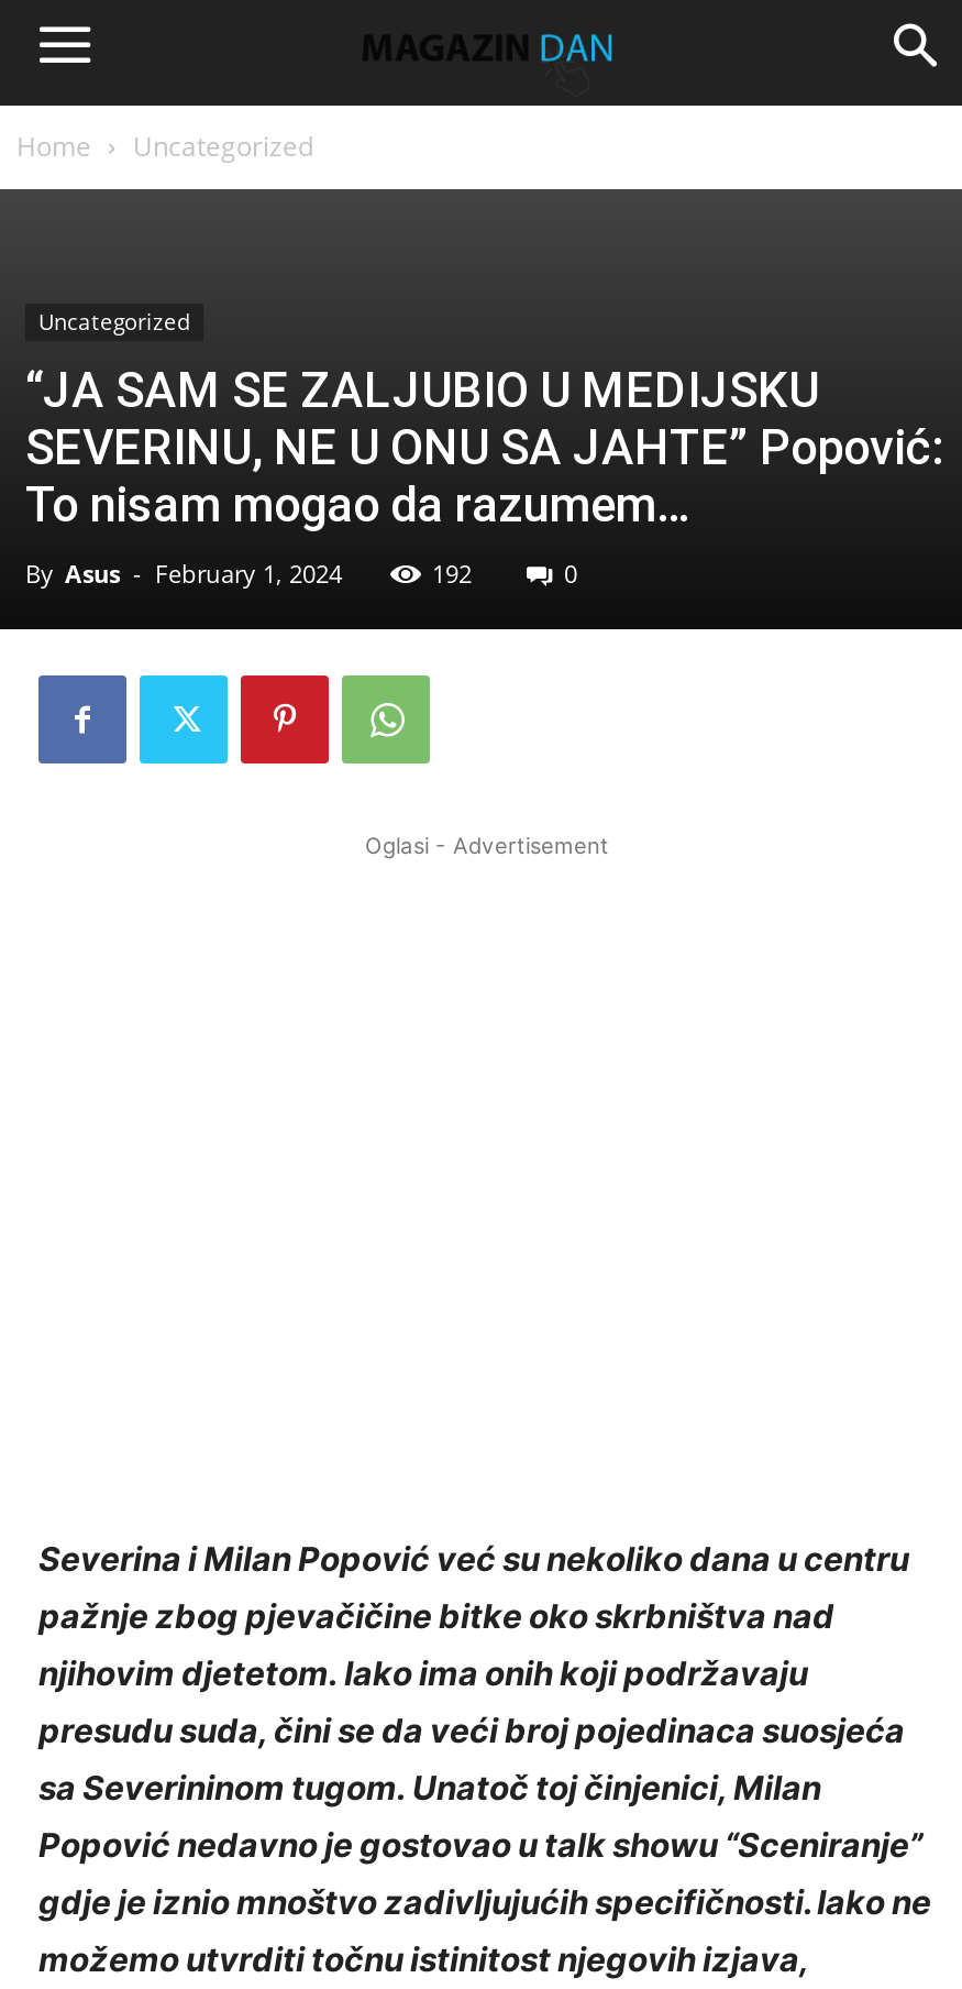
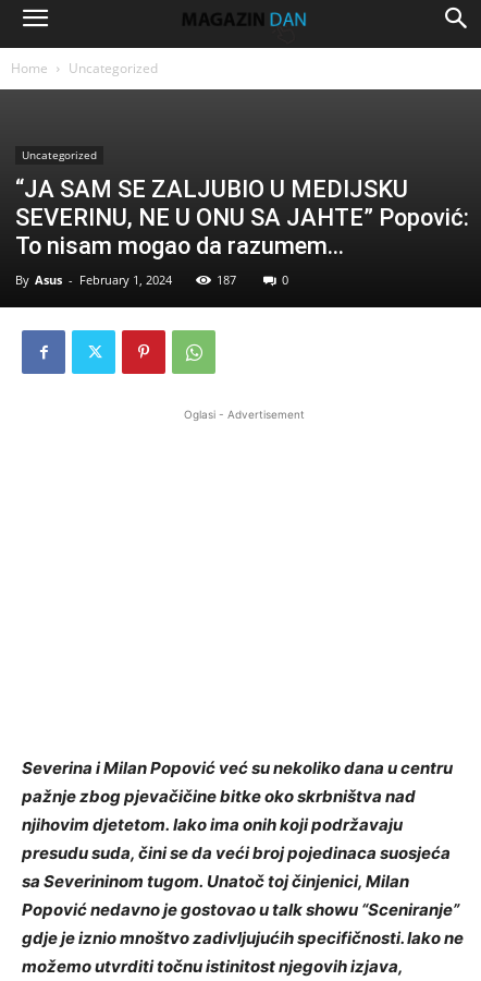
- 192
+ 187
